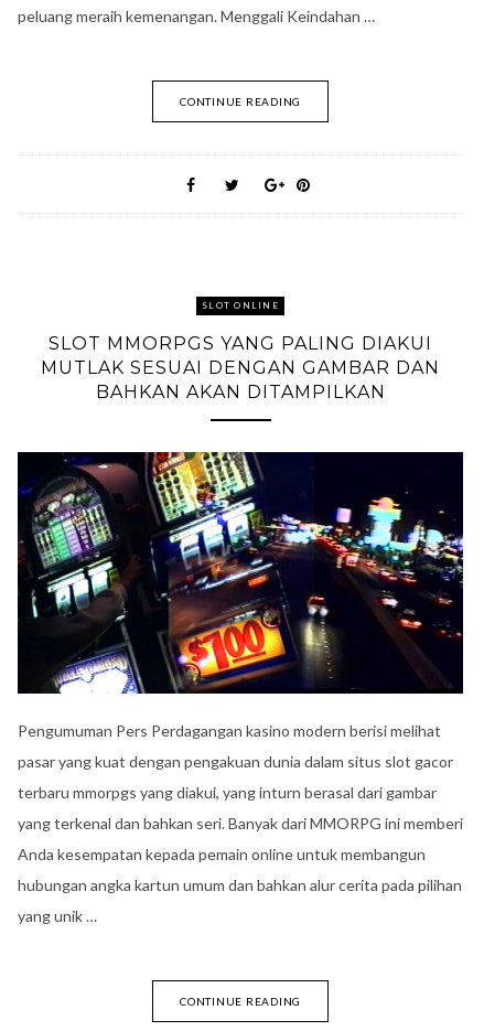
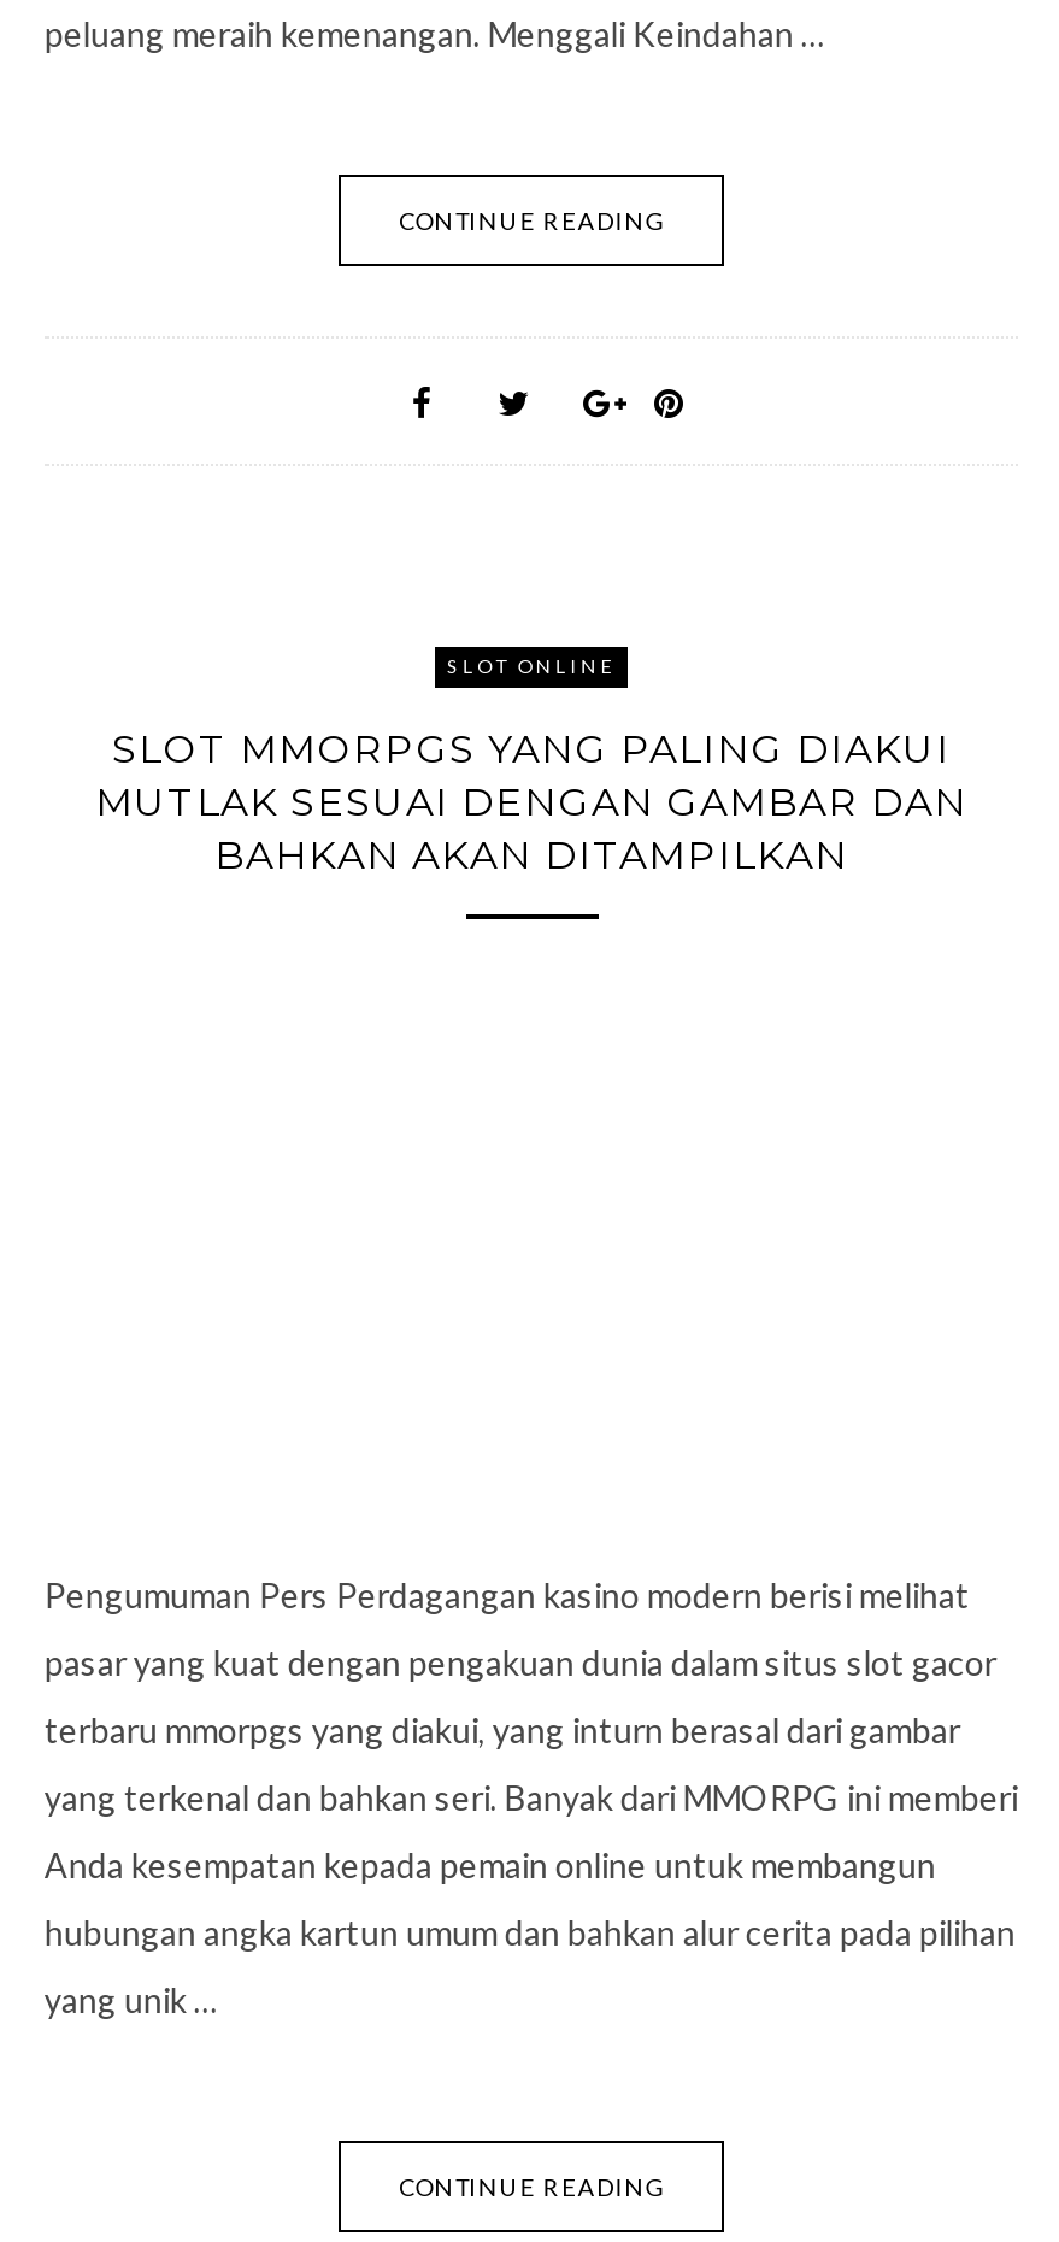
- [image]
